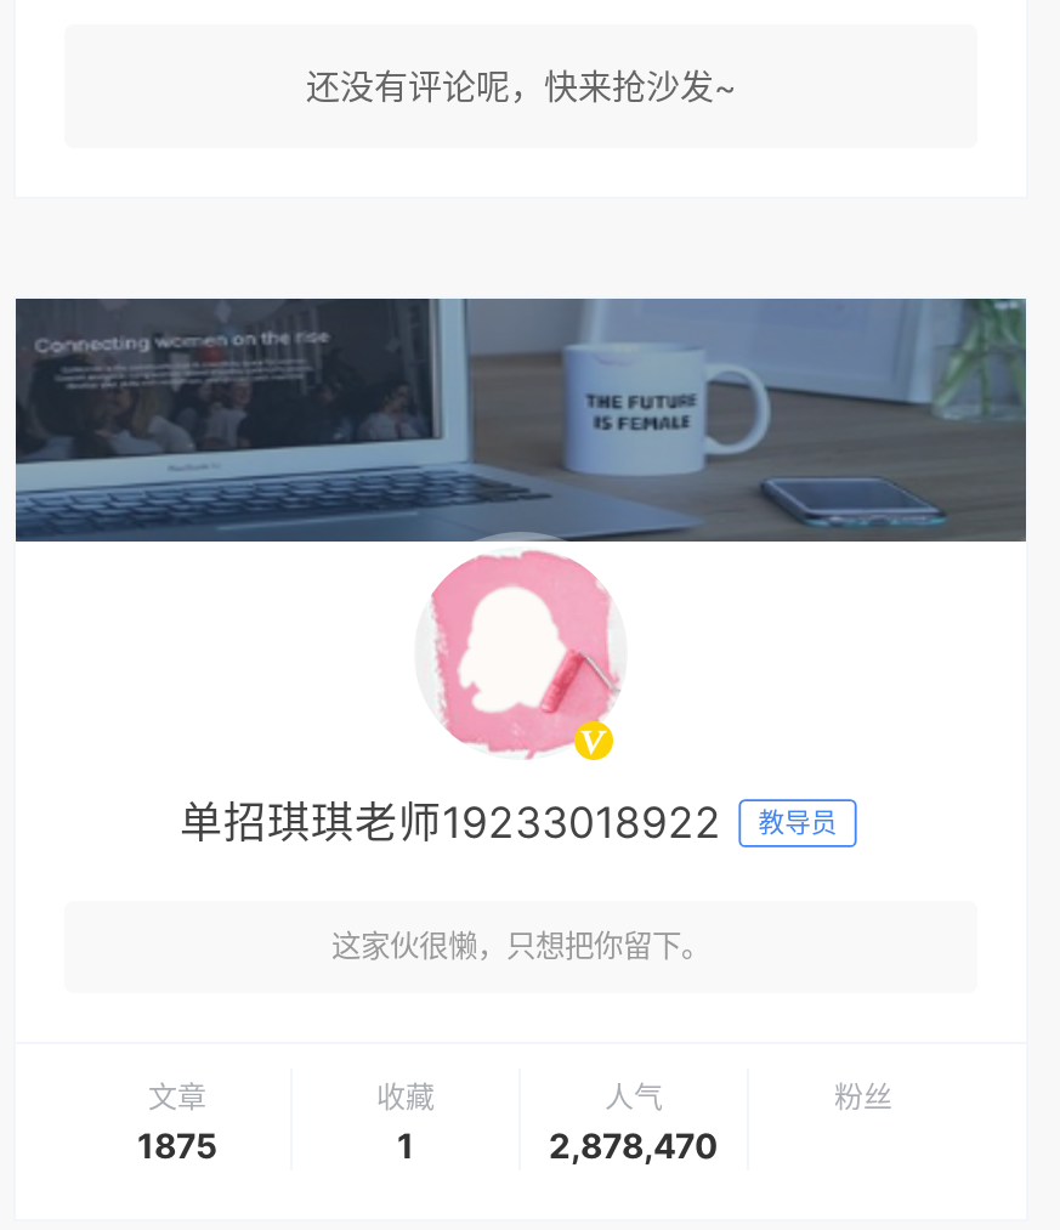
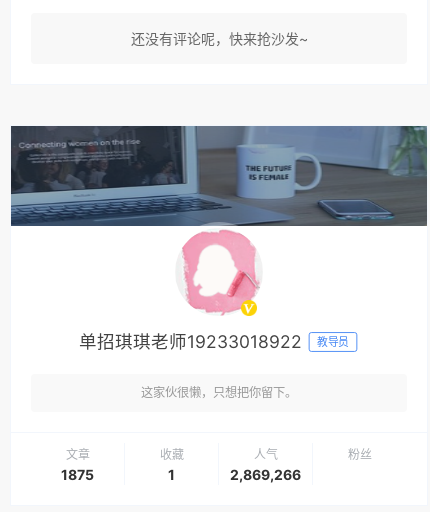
- 2,878,470
+ 2,869,266
